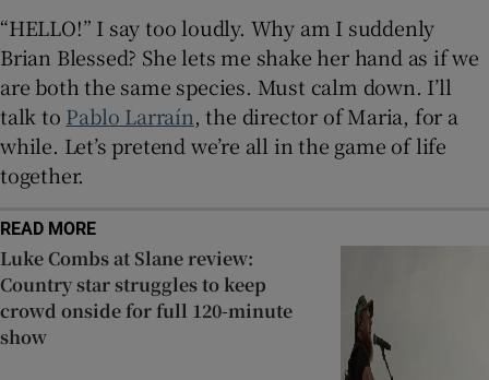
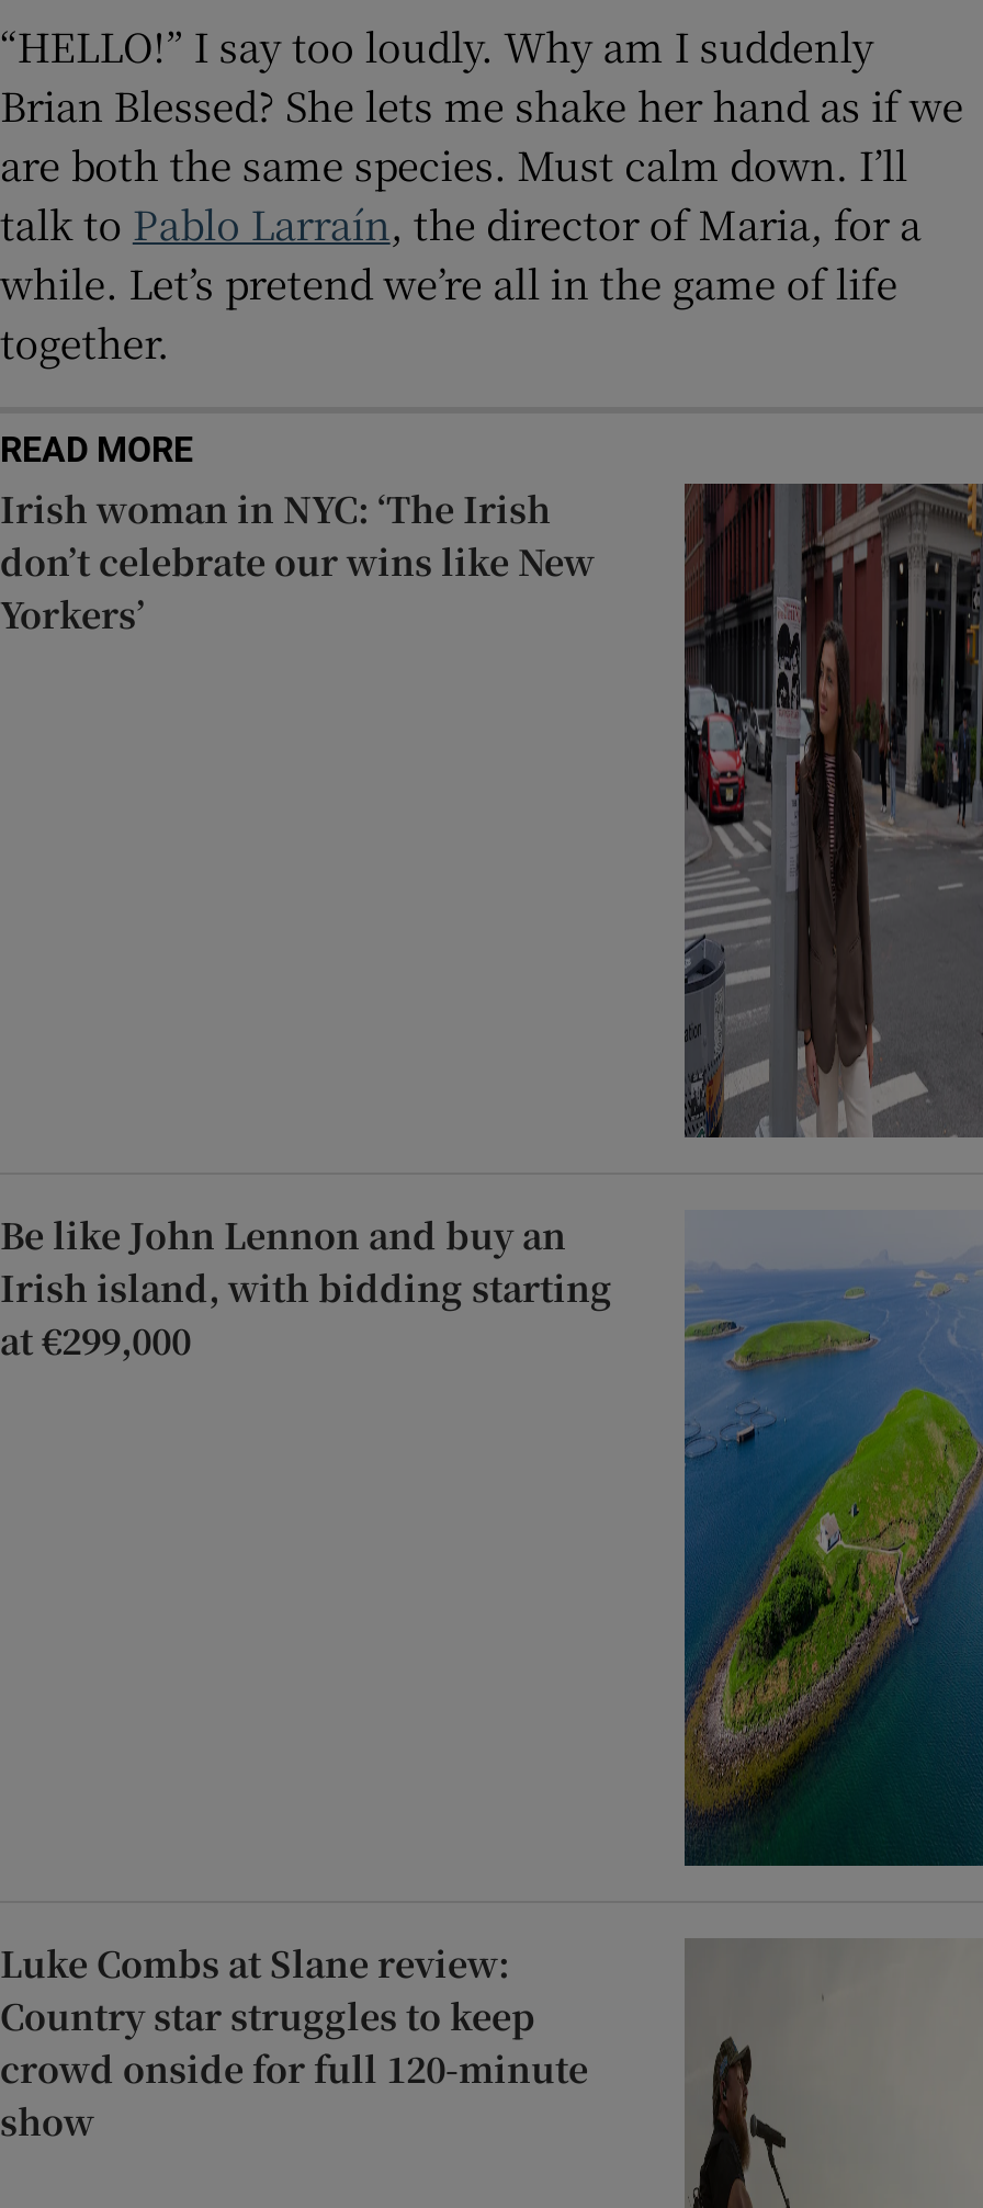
+ [image]
+ Irish woman in NYC: ‘The Irish
+ don’t celebrate our wins like New
+ Yorkers’

+ [image]
+ Be like John Lennon and buy an
+ Irish island, with bidding starting
+ at €299,000
